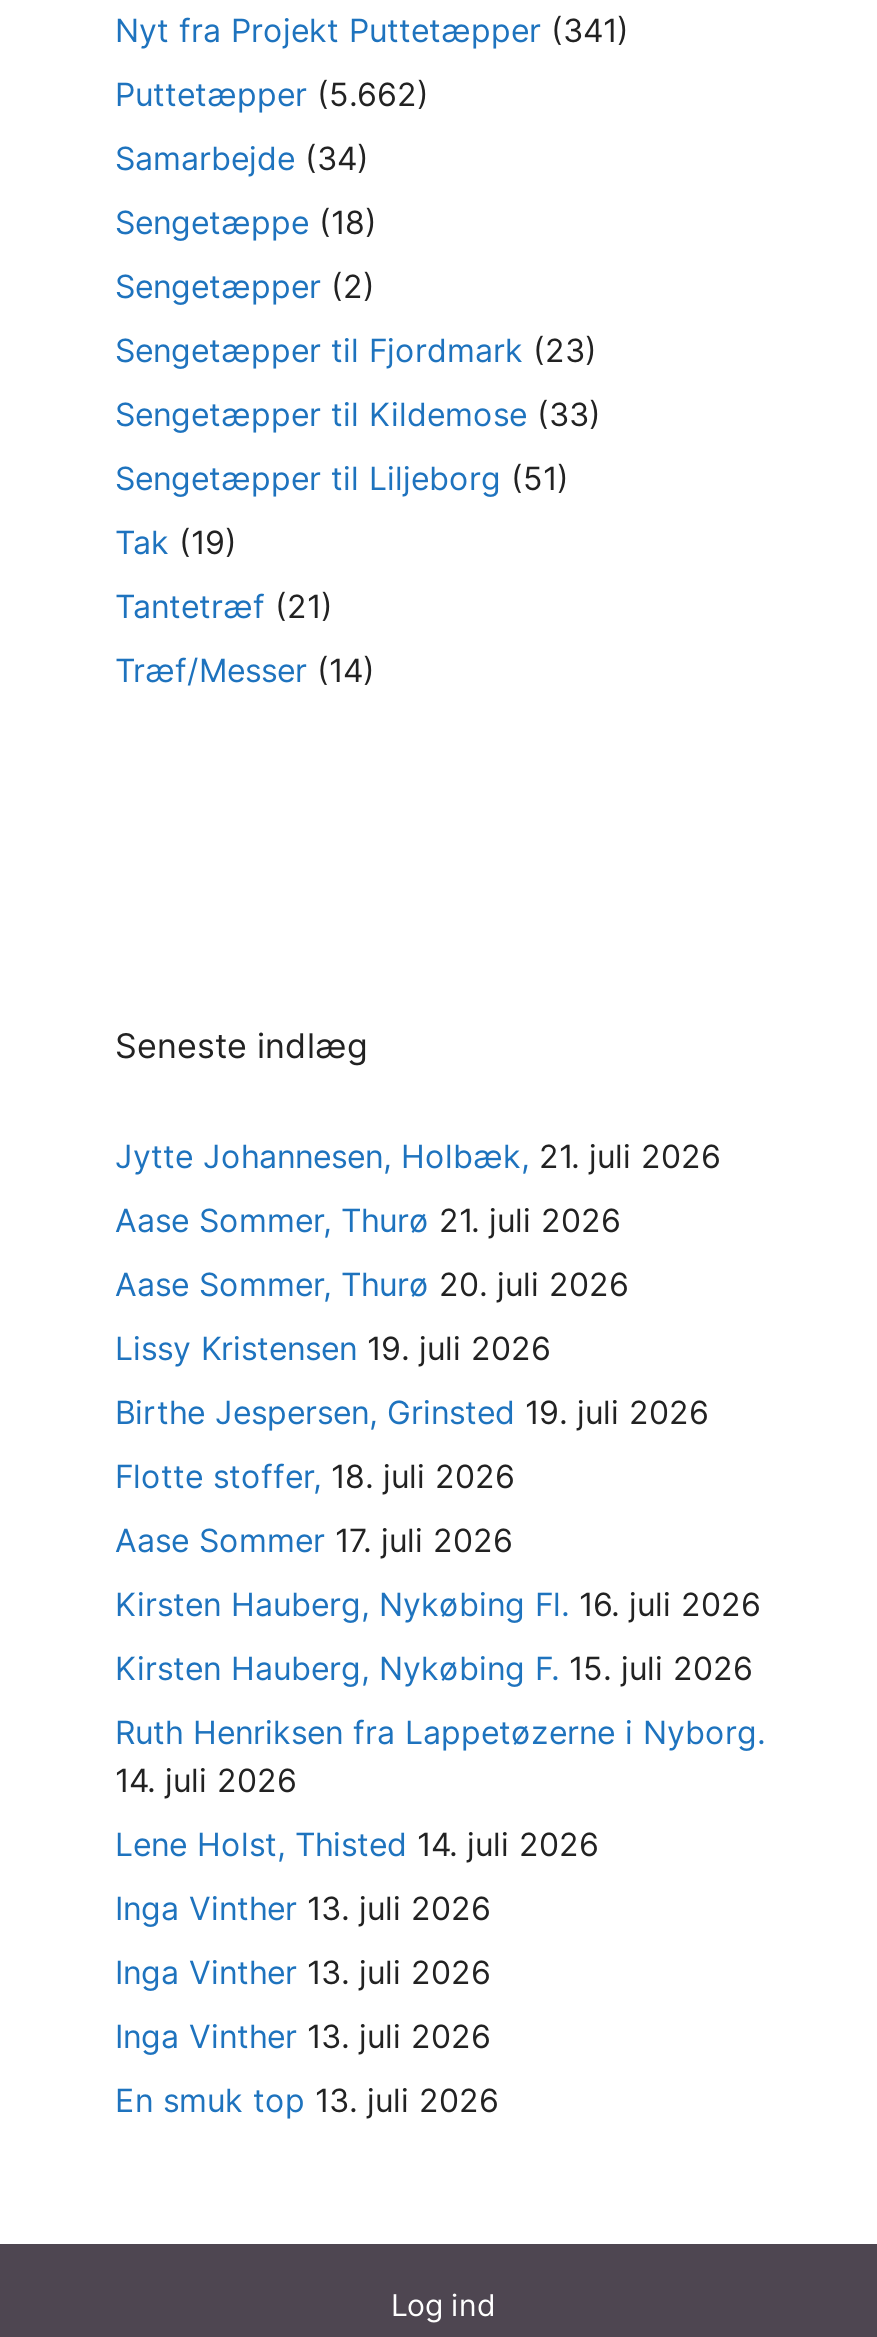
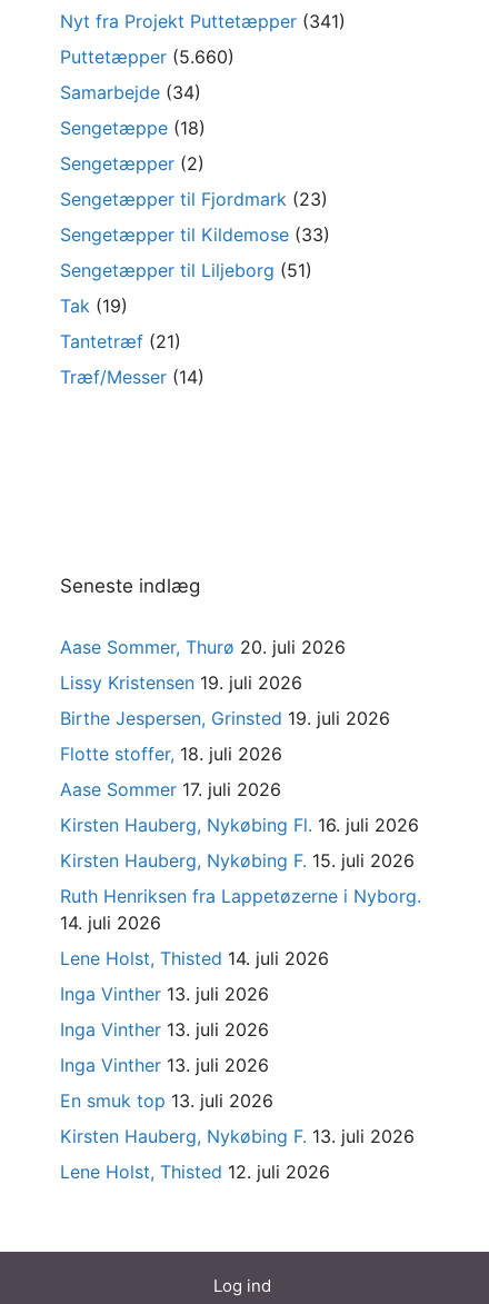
- Puttetæpper (5.662)
+ Puttetæpper (5.660)

- Jytte Johannesen, Holbæk, 21. juli 2026
- Aase Sommer, Thurø 21. juli 2026

moved up: Aase Sommer, Thurø 20. juli 2026 | Lissy Kristensen 19. juli 2026 | Birthe Jespersen, Grinsted 19. juli 2026 | ... | Inga Vinther 13. juli 2026 | En smuk top 13. juli 2026

+ Kirsten Hauberg, Nykøbing F. 13. juli 2026
+ Lene Holst, Thisted 12. juli 2026
